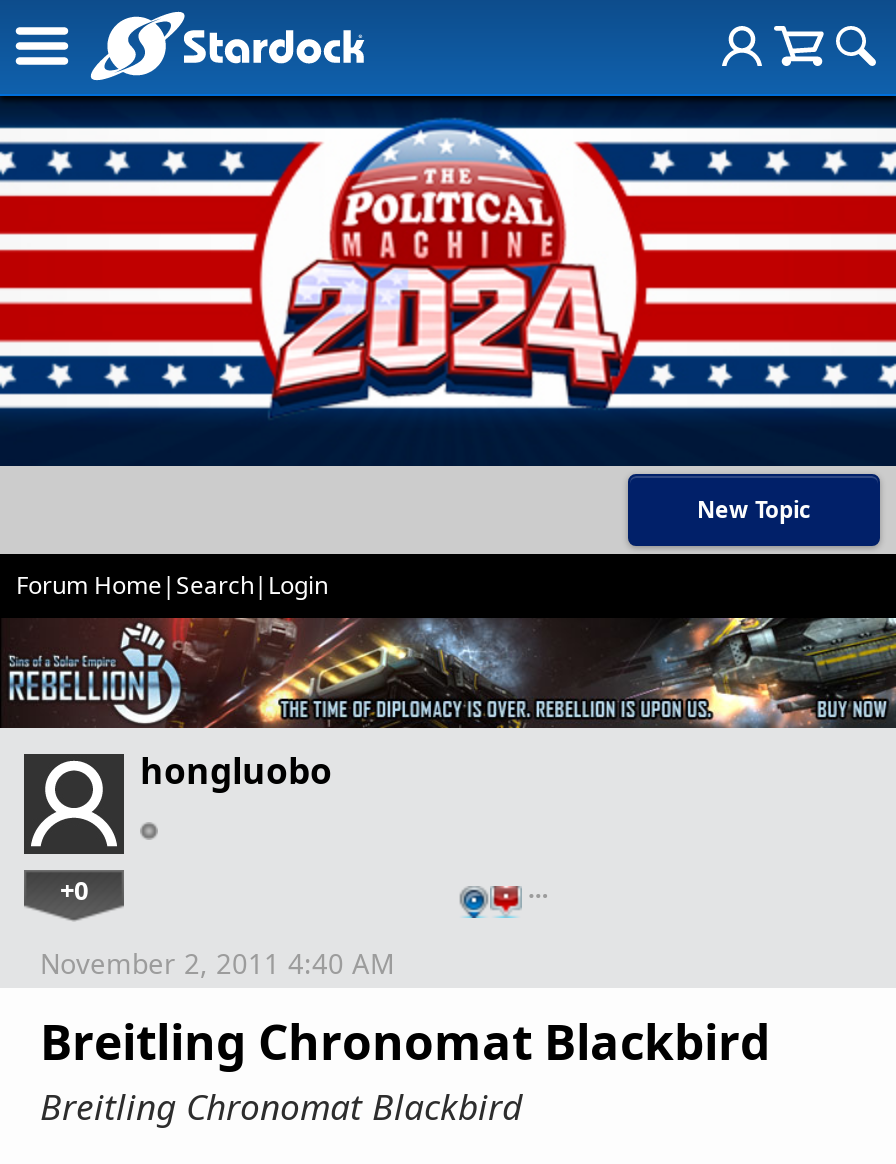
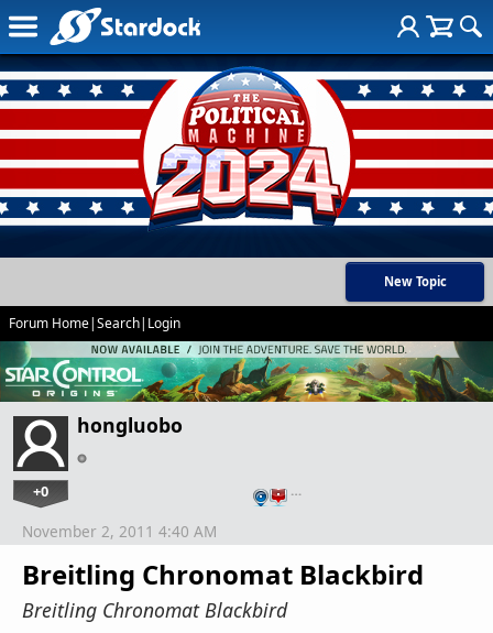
- [image]
+ [image]
